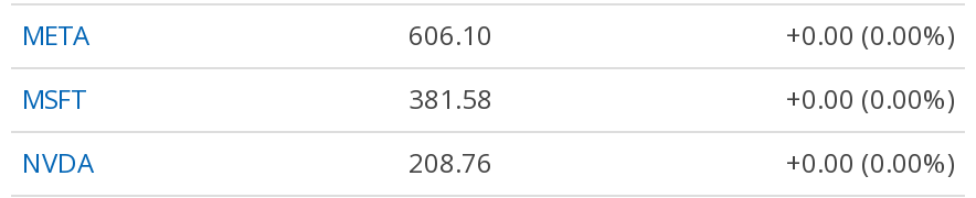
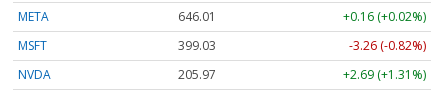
- 606.10
+ 646.01

- +0.00 (0.00%)
+ +0.16 (+0.02%)

- 381.58
+ 399.03

- +0.00 (0.00%)
+ -3.26 (-0.82%)

- 208.76
+ 205.97

- +0.00 (0.00%)
+ +2.69 (+1.31%)
